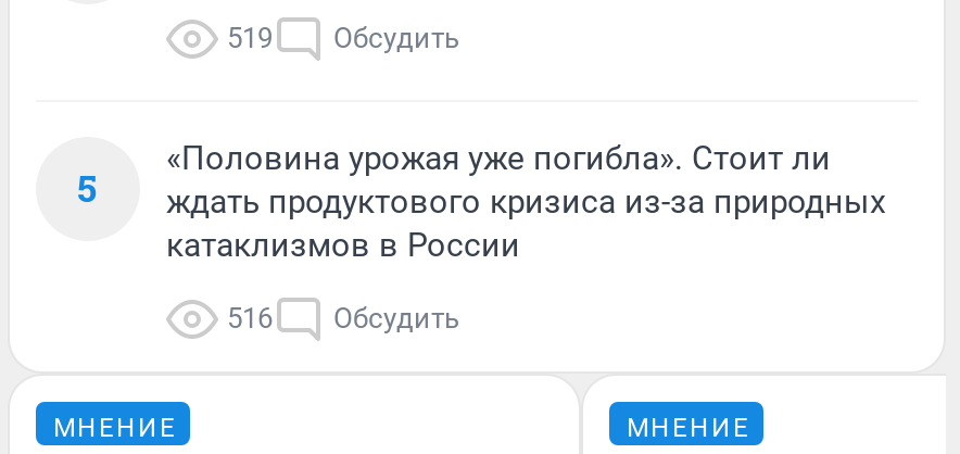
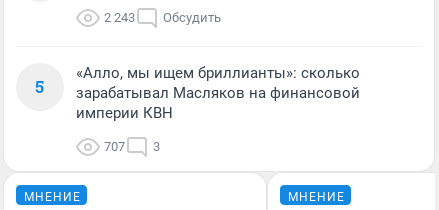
- 519 Обсудить
+ 2 243 Обсудить

- «Половина урожая уже погибла». Стоит ли
- ждать продуктового кризиса из-за природных
- катаклизмов в России
+ «Алло, мы ищем бриллианты»: сколько
+ зарабатывал Масляков на финансовой
+ империи КВН

- 516
- Обсудить
+ 707
+ 3
